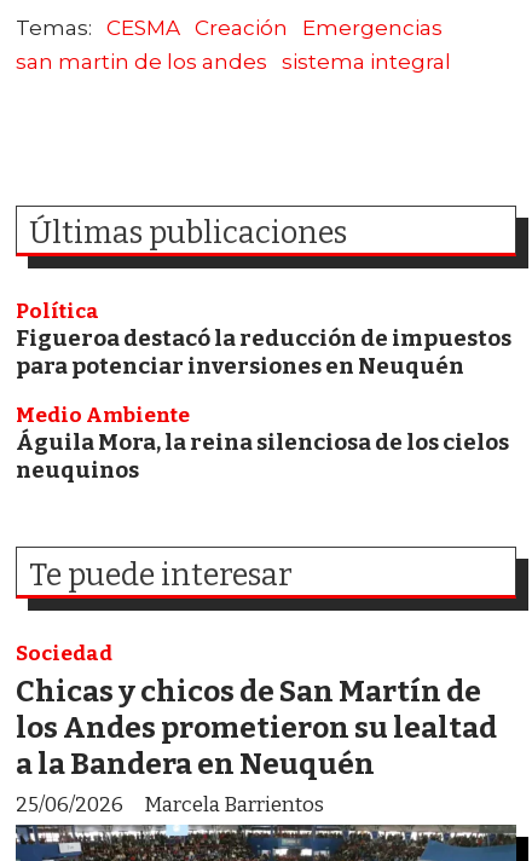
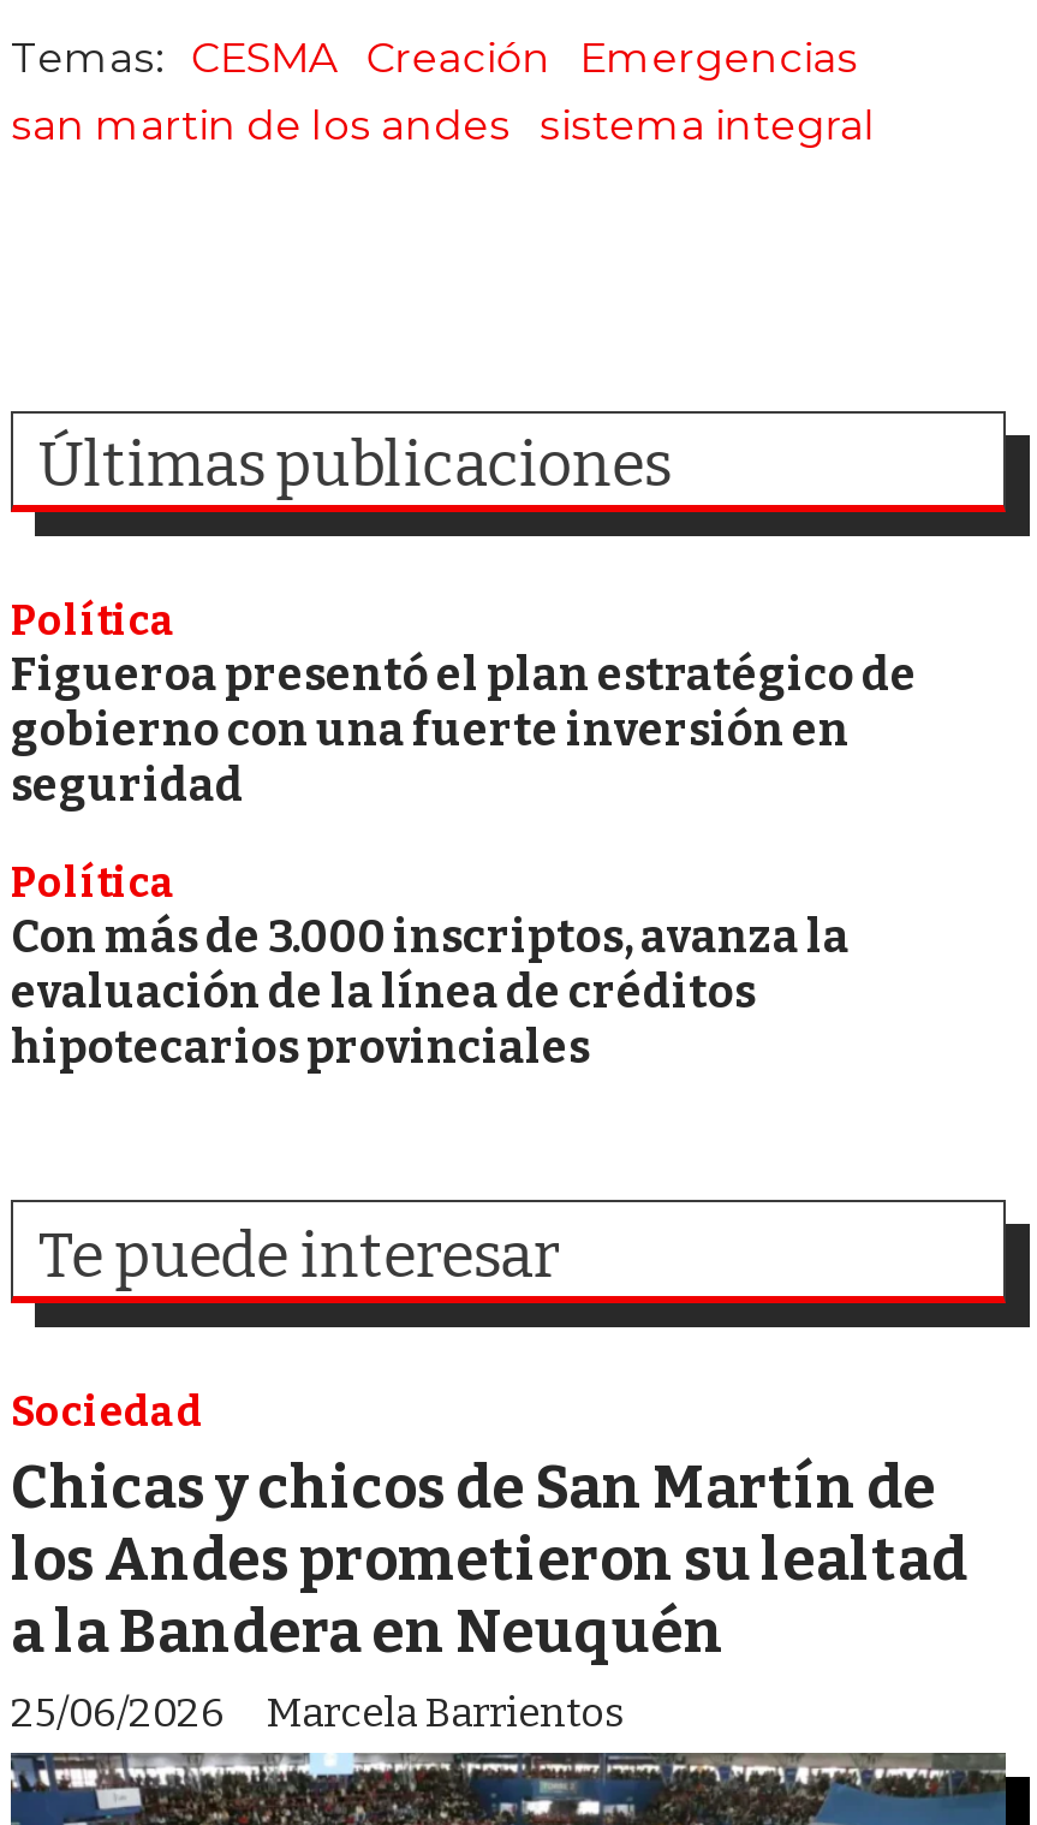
- Figueroa destacó la reducción de impuestos
- para potenciar inversiones en Neuquén
+ Figueroa presentó el plan estratégico de
+ gobierno con una fuerte inversión en
+ seguridad

- Medio Ambiente
+ Política

- Águila Mora, la reina silenciosa de los cielos
- neuquinos
+ Con más de 3.000 inscriptos, avanza la
+ evaluación de la línea de créditos
+ hipotecarios provinciales
